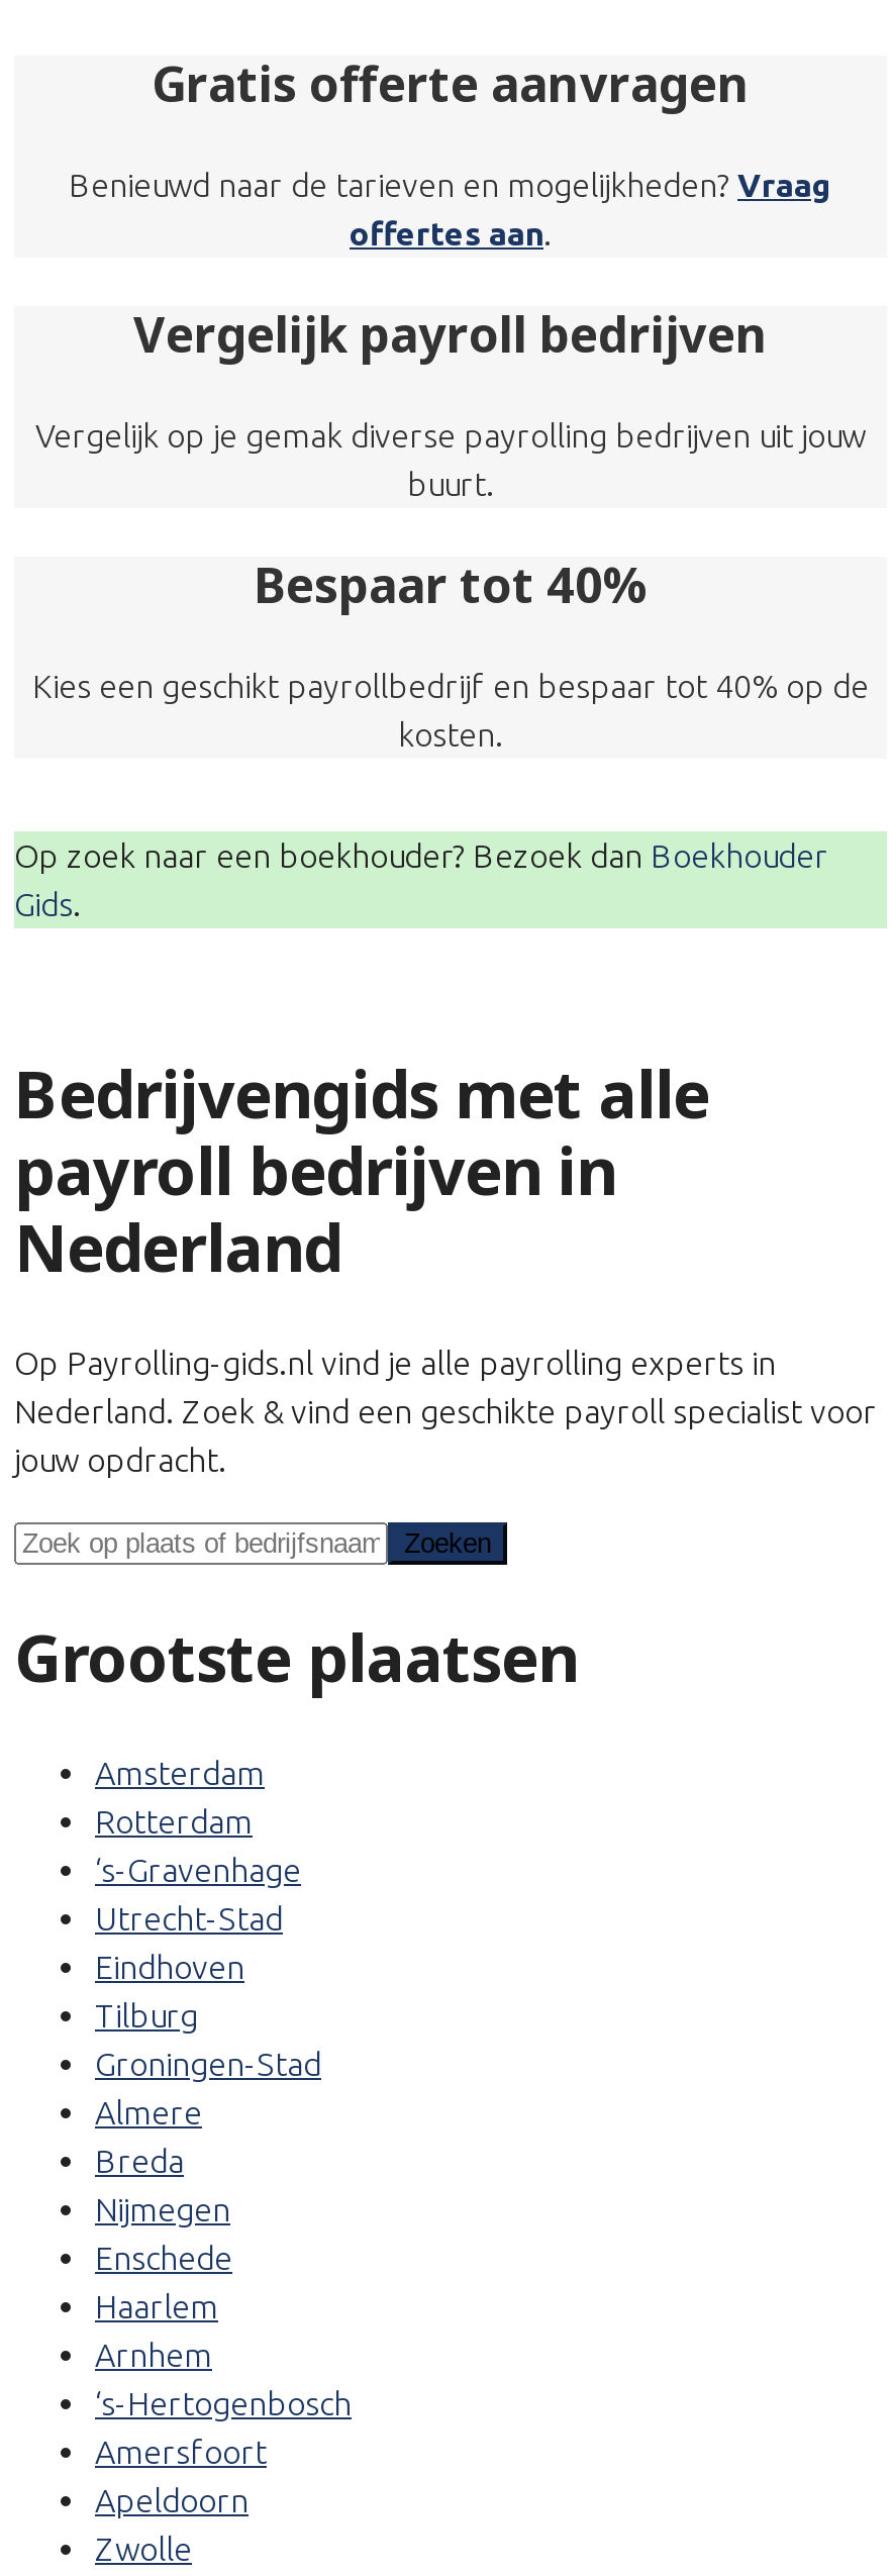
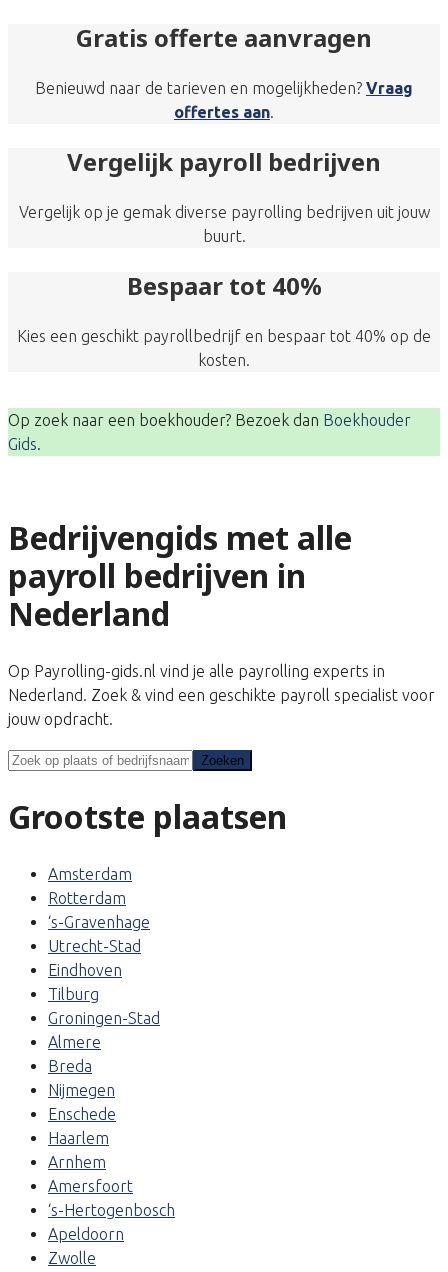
moved down: ‘s-Hertogenbosch

moved up: Amersfoort
